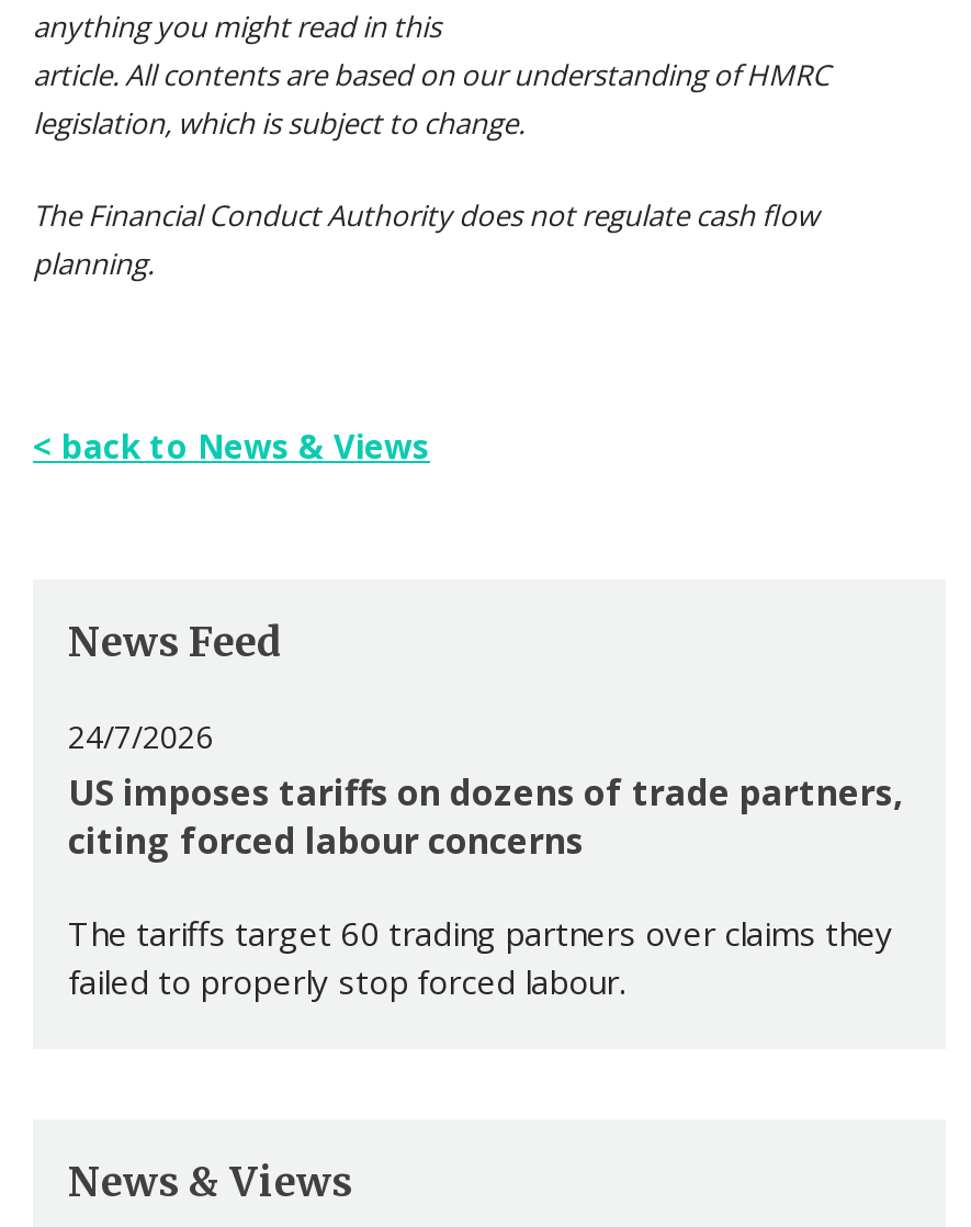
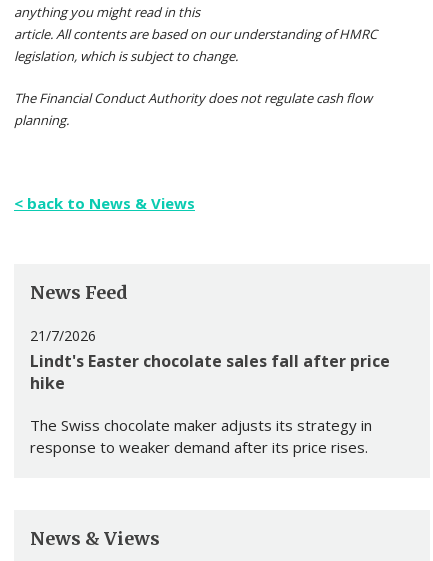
- 24/7/2026
- US imposes tariffs on dozens of trade partners,
- citing forced labour concerns
+ 21/7/2026
+ Lindt's Easter chocolate sales fall after price
+ hike

- The tariffs target 60 trading partners over claims they
- failed to properly stop forced labour.
+ The Swiss chocolate maker adjusts its strategy in
+ response to weaker demand after its price rises.
